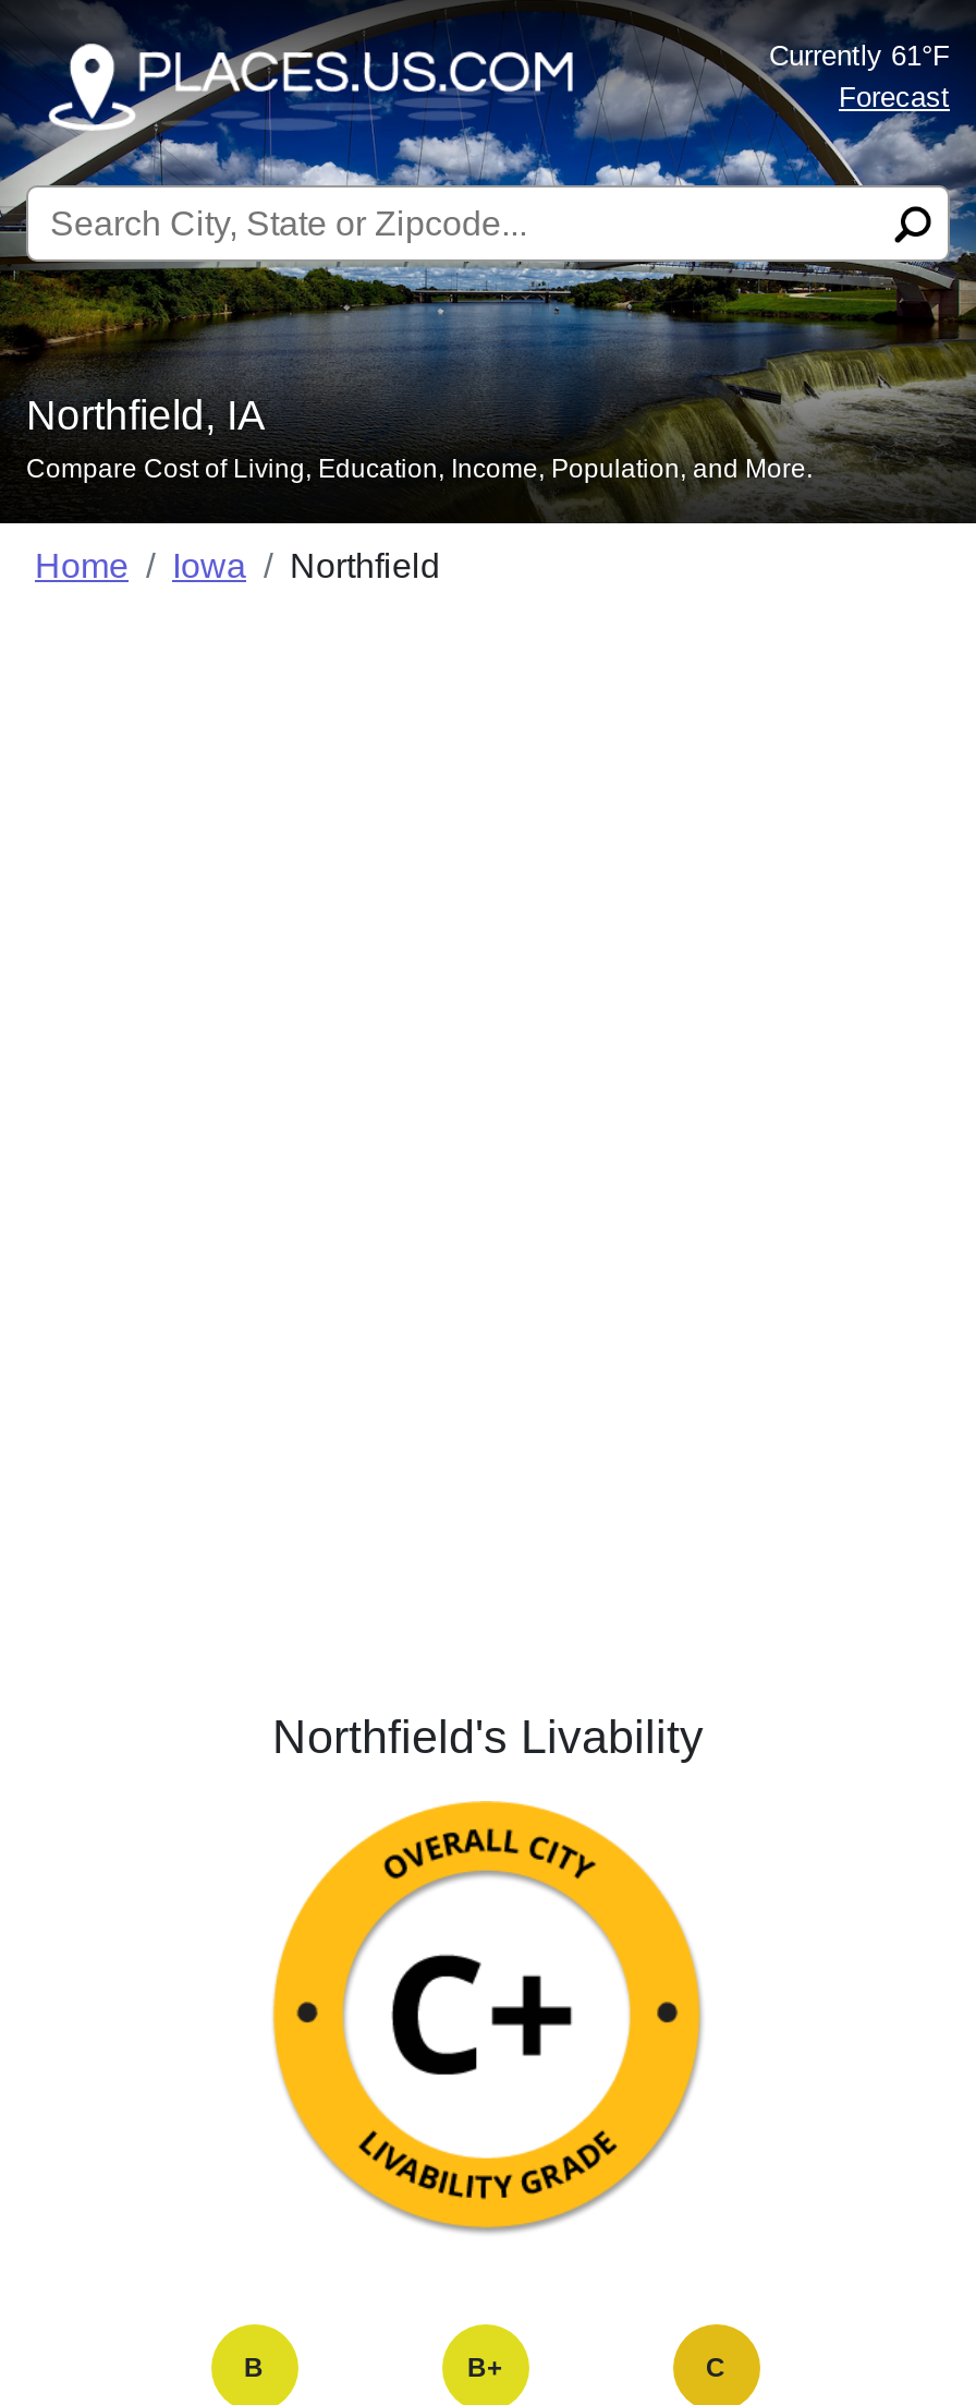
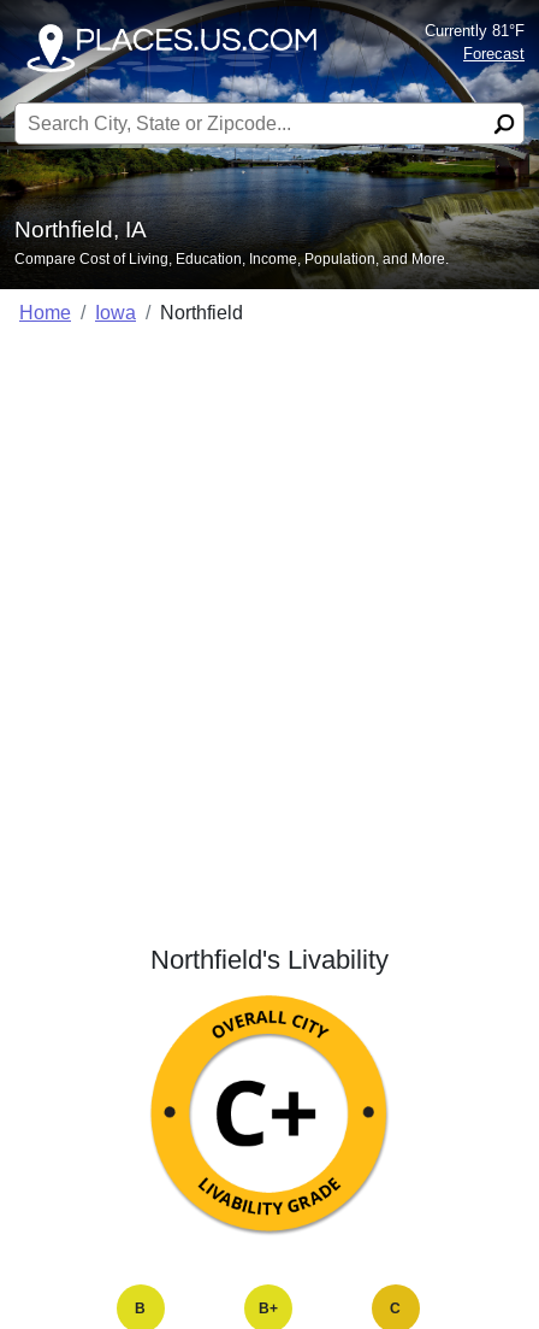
- Currently 61°F
+ Currently 81°F
